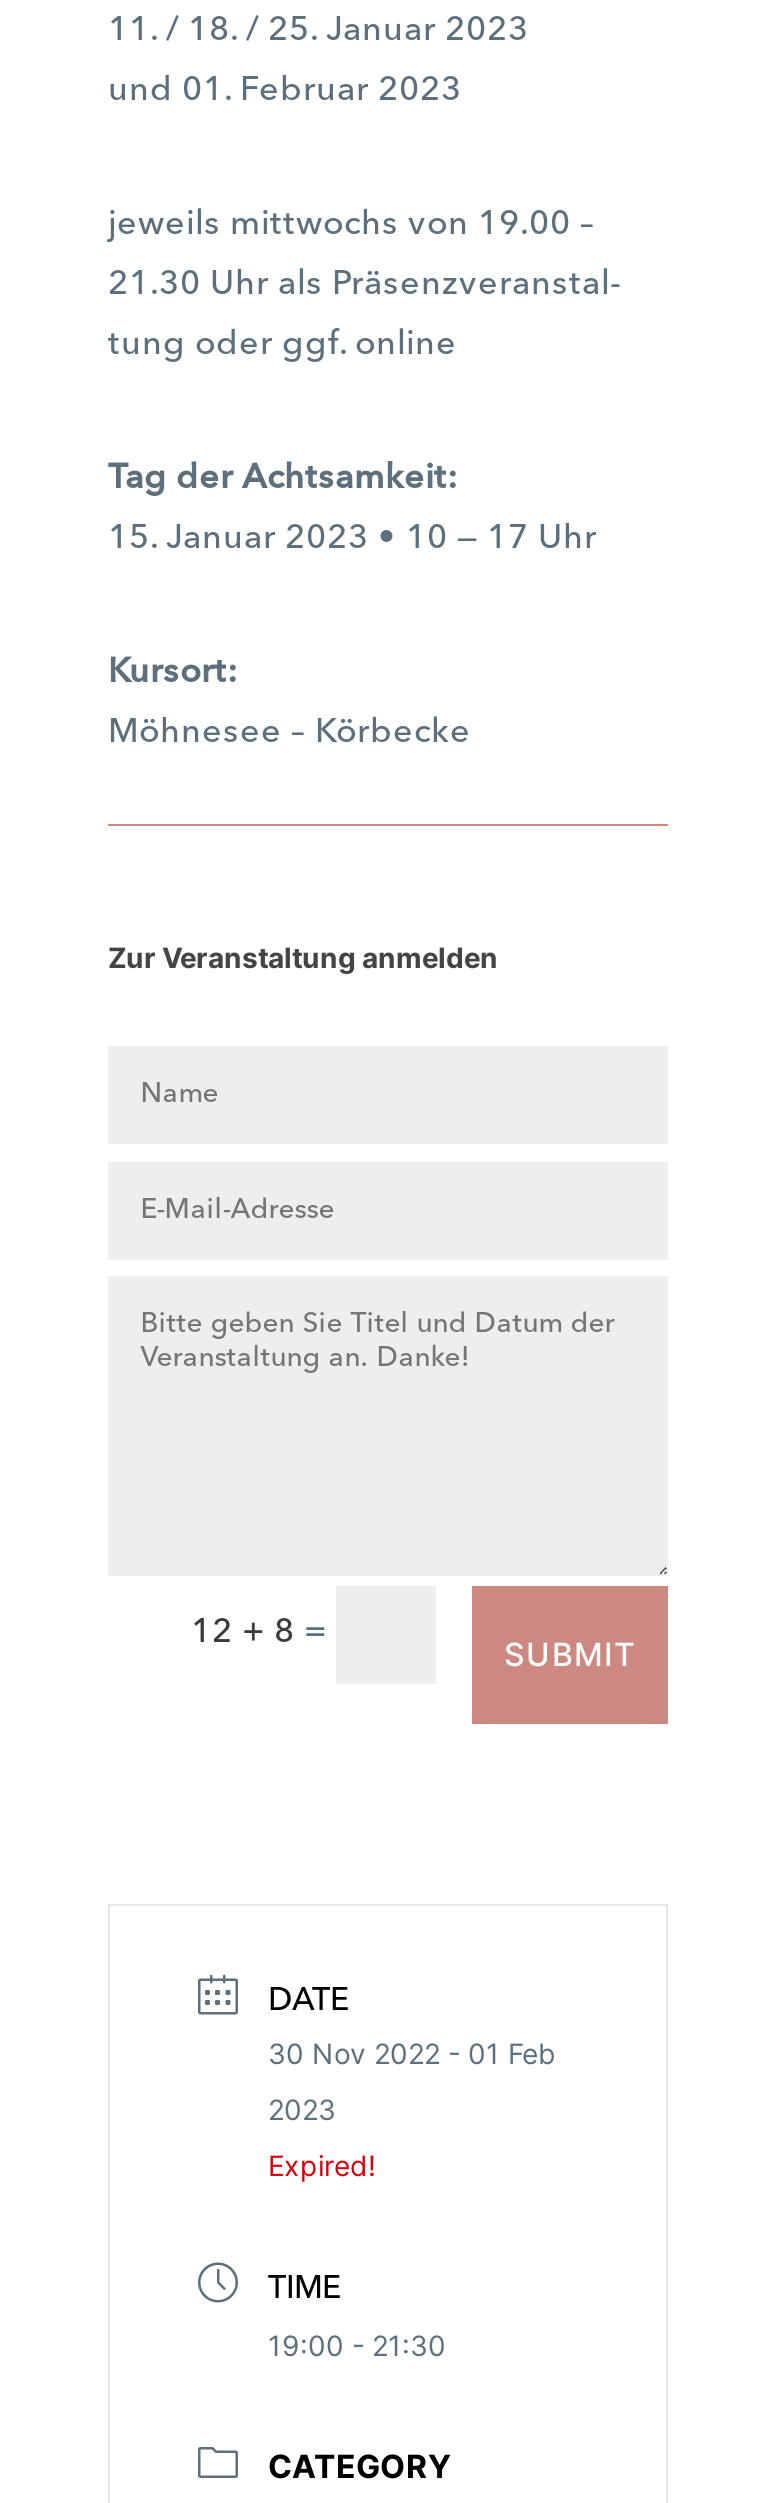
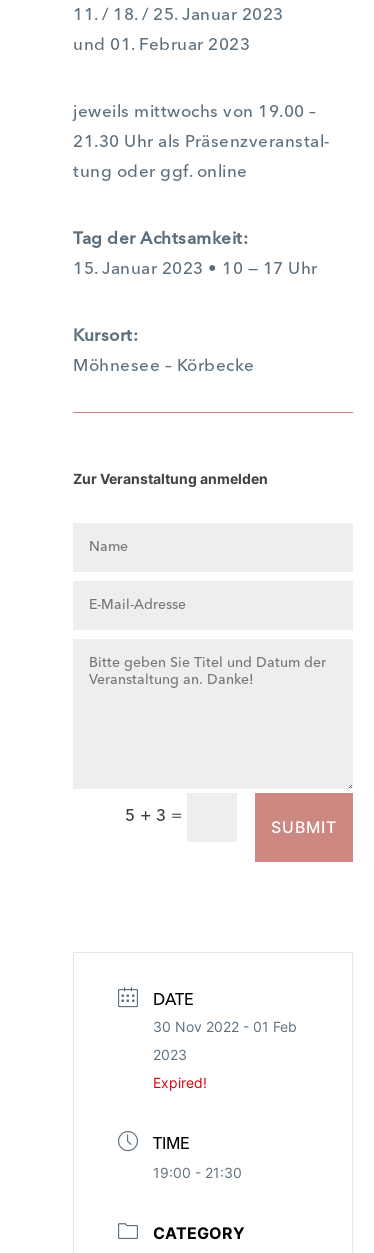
- 12 + 8 =
+ 5 + 3 =
